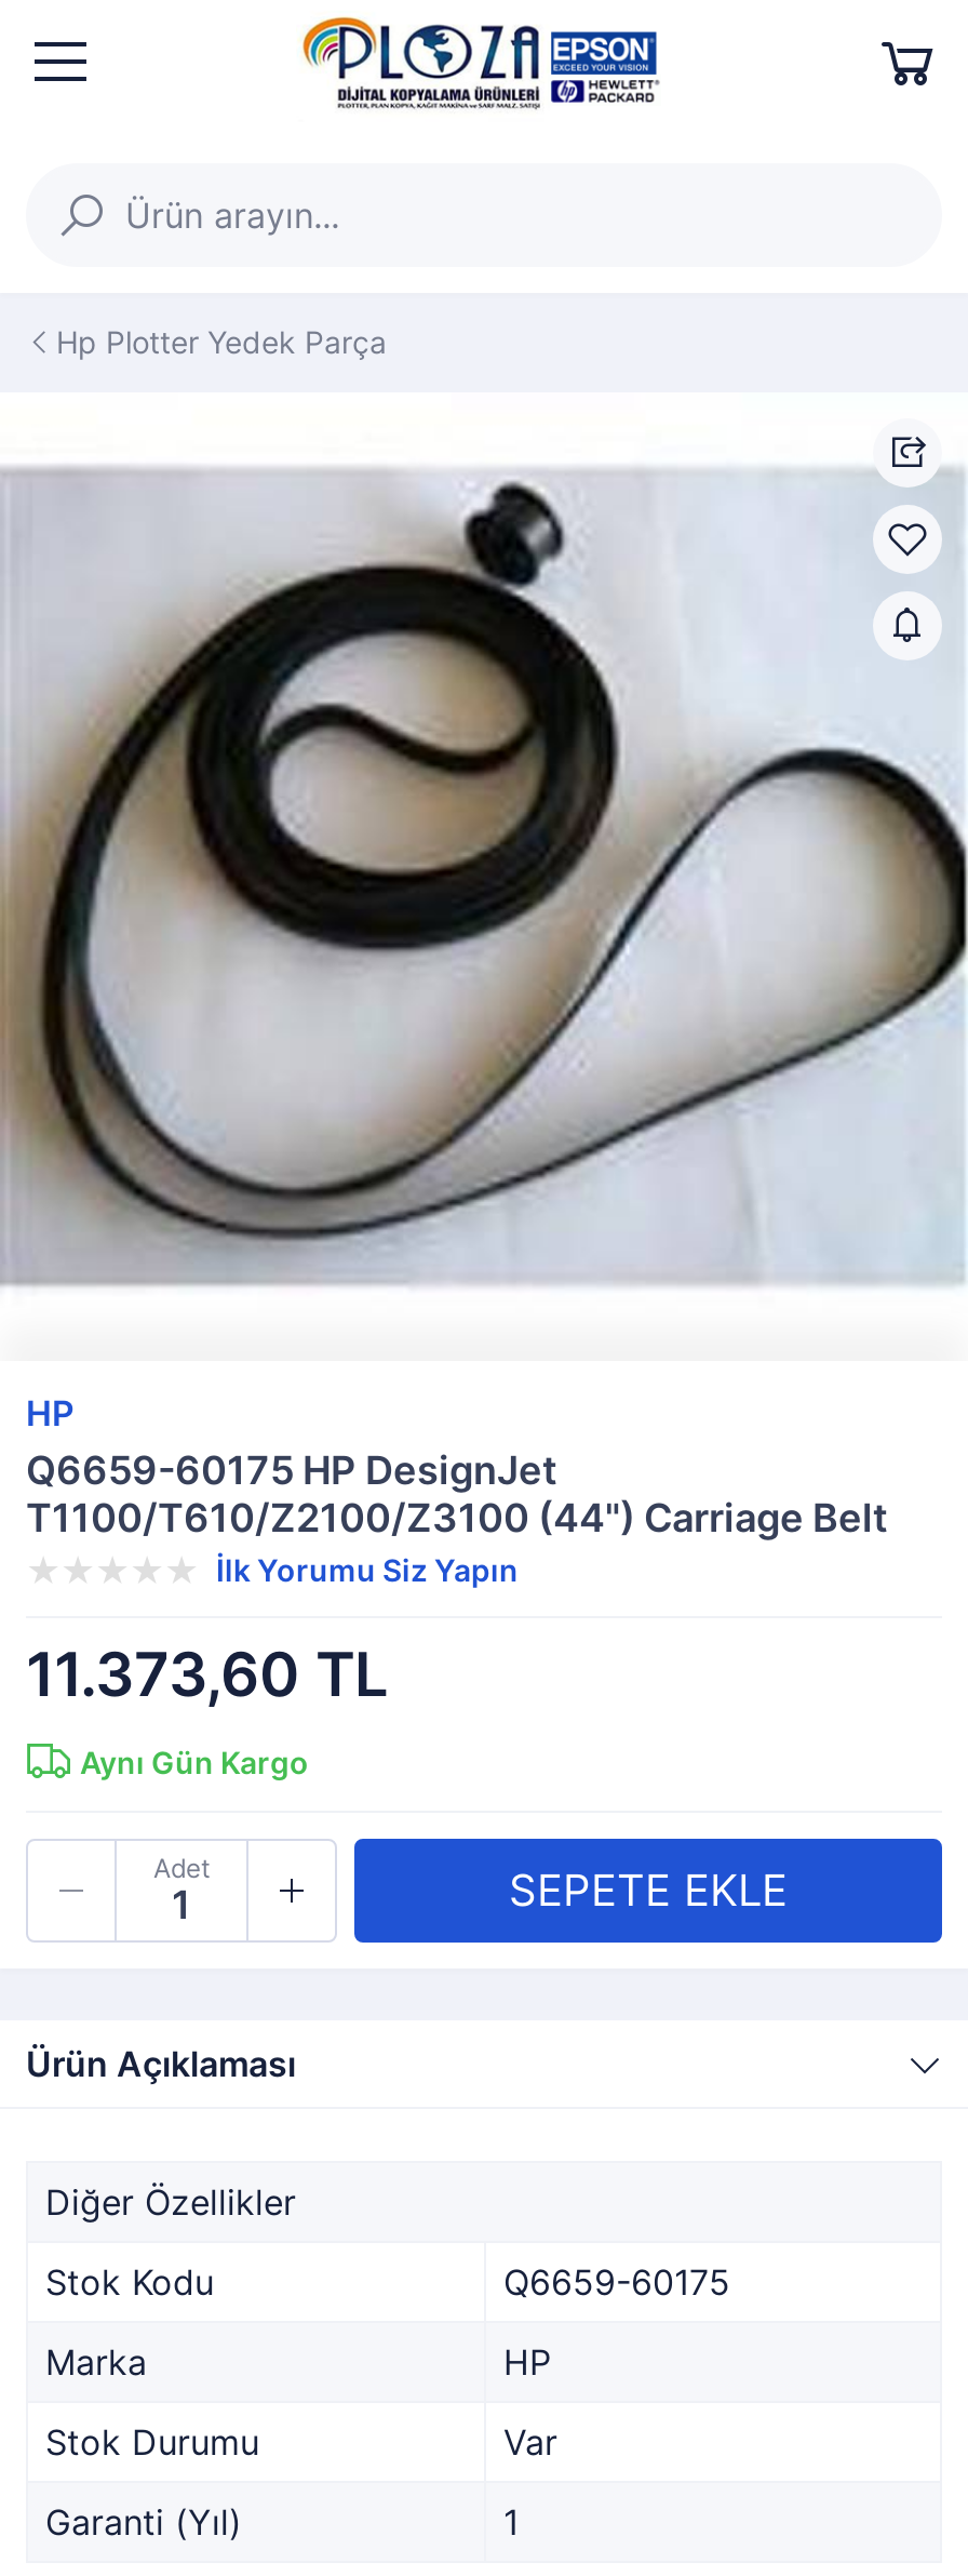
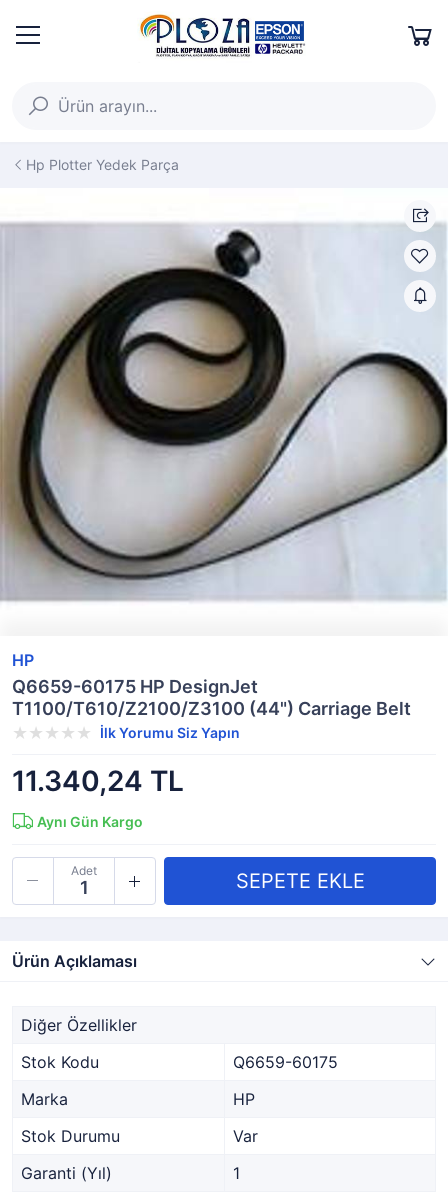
- 11.373,60 TL
+ 11.340,24 TL
